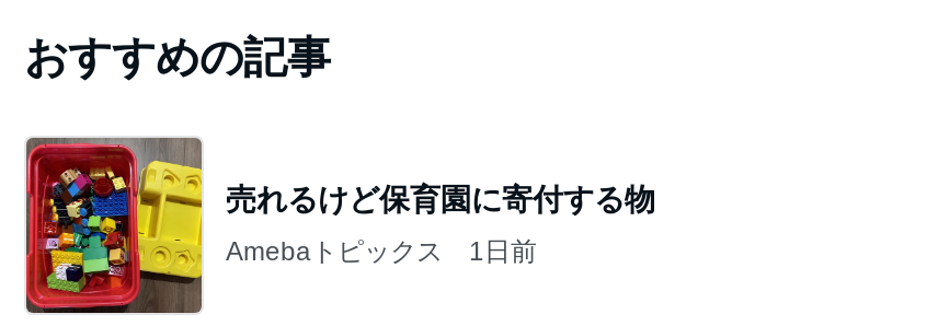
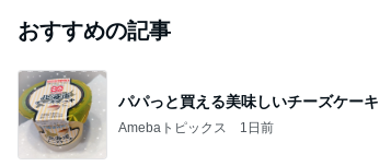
- [image]
- 売れるけど保育園に寄付する物
+ [image]
+ パパっと買える美味しいチーズケーキ
